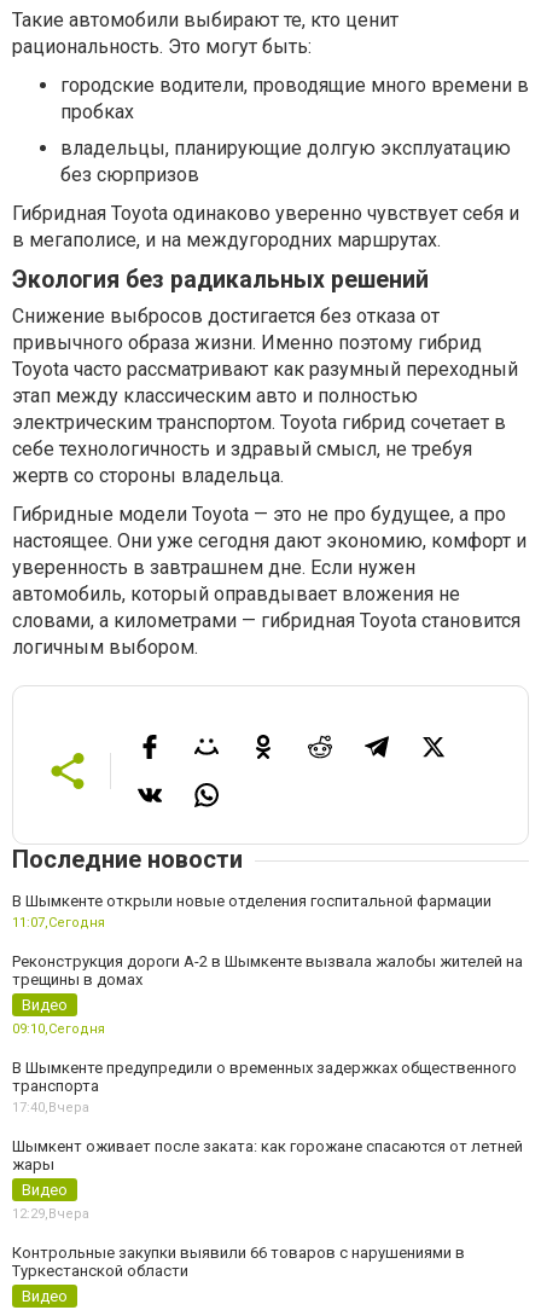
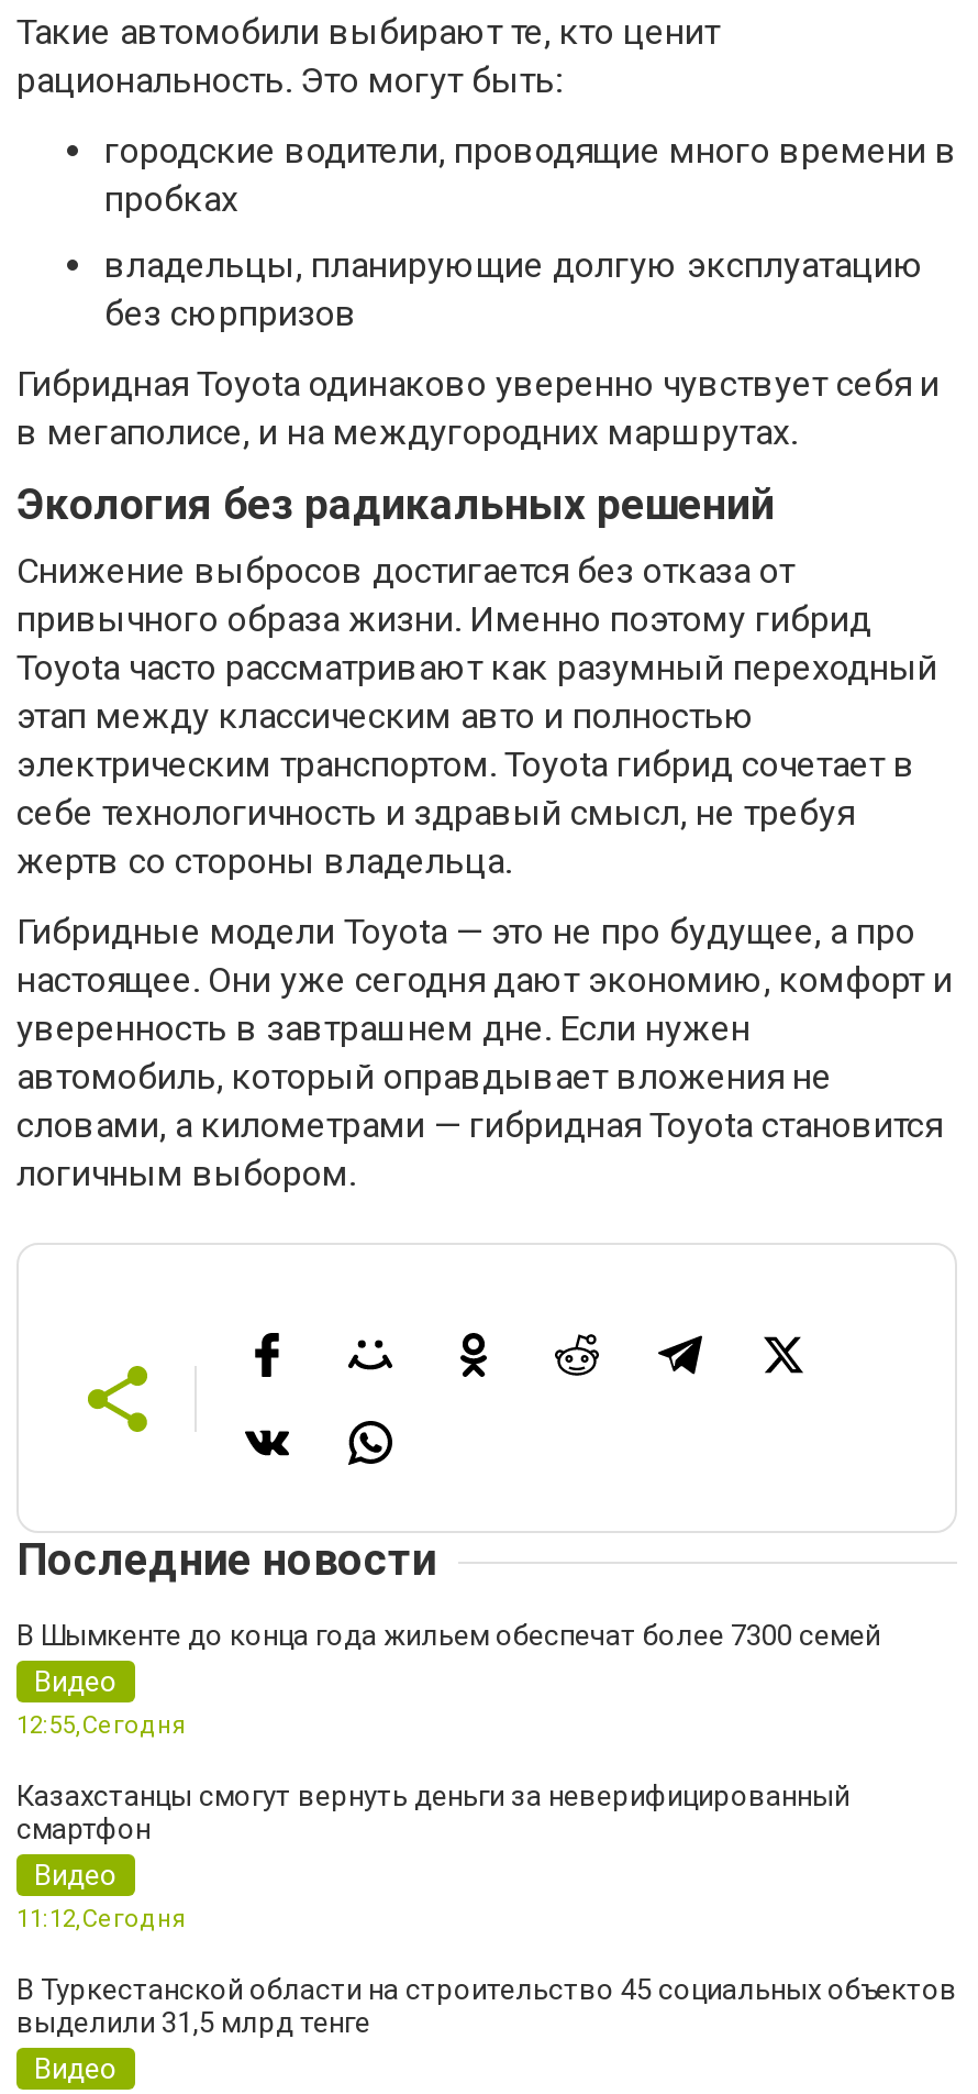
- В Шымкенте открыли новые отделения госпитальной фармации
- 11:07,Сегодня
- Реконструкция дороги А-2 в Шымкенте вызвала жалобы жителей на
- трещины в домах
+ В Шымкенте до конца года жильем обеспечат более 7300 семей

- 09:10,Сегодня
- В Шымкенте предупредили о временных задержках общественного
- транспорта
- 17:40,Вчера
- Шымкент оживает после заката: как горожане спасаются от летней
- жары
+ 12:55,Сегодня
+ Казахстанцы смогут вернуть деньги за неверифицированный
+ смартфон

- 12:29,Вчера
+ 11:12,Сегодня

- Контрольные закупки выявили 66 товаров с нарушениями в
- Туркестанской области
+ В Туркестанской области на строительство 45 социальных объектов
+ выделили 31,5 млрд тенге
